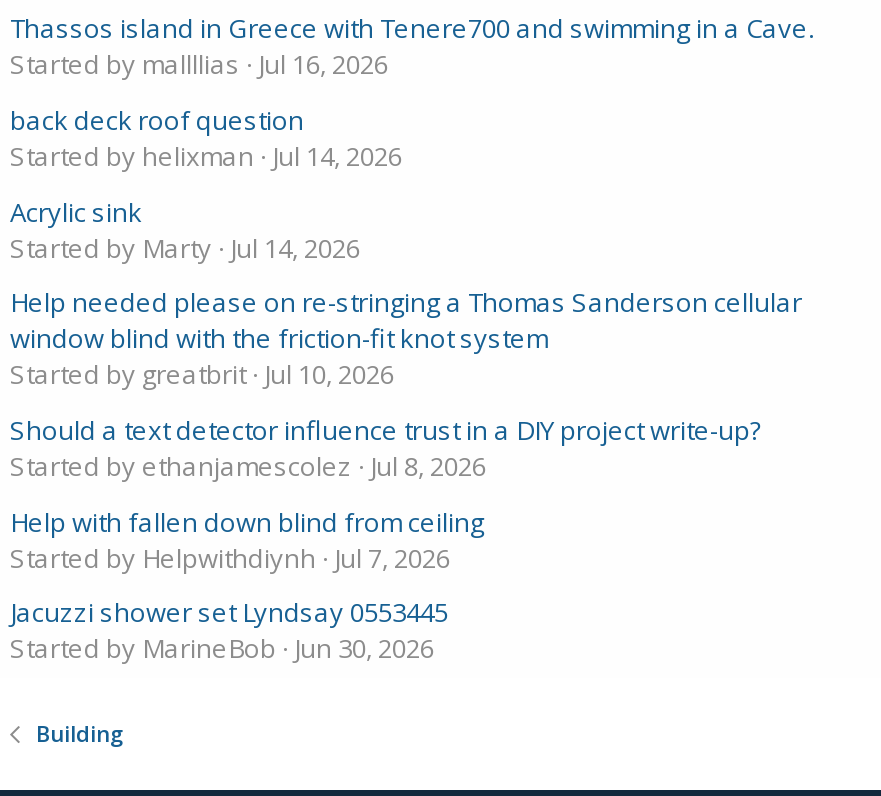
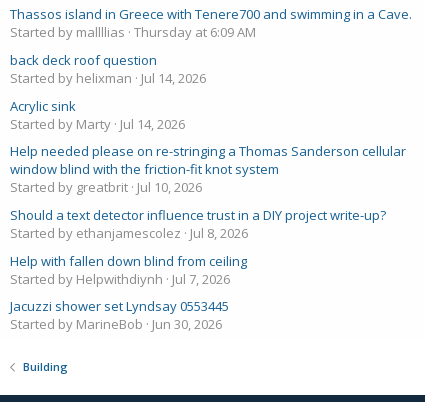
- Started by mallllias Jul 16, 2026
+ Started by mallllias Thursday at 6:09 AM
